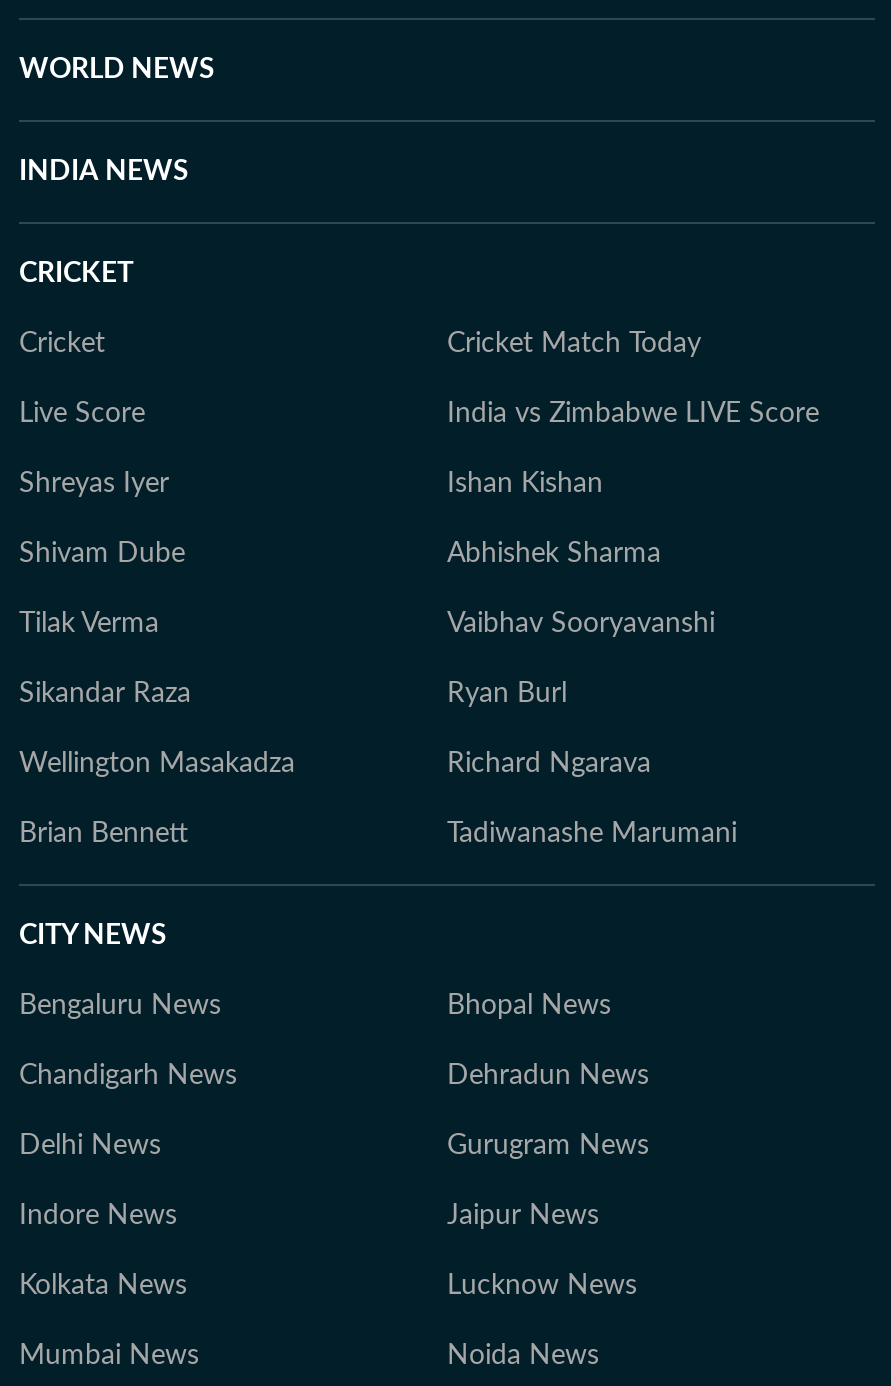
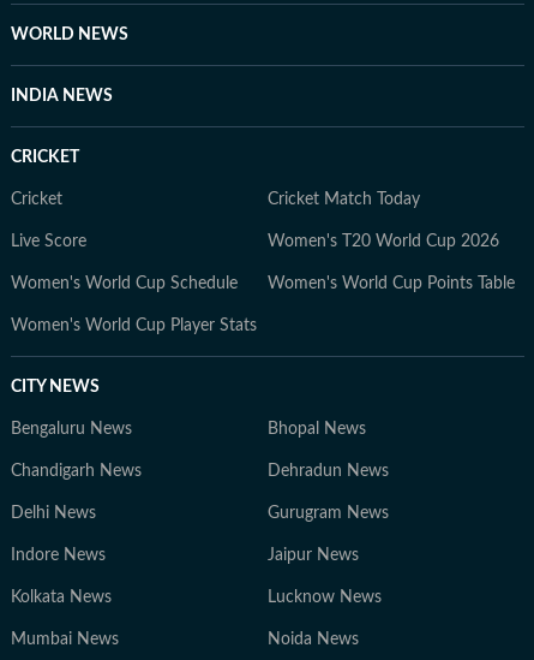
- India vs Zimbabwe LIVE Score
- Shreyas Iyer
- Ishan Kishan
- Shivam Dube
- Abhishek Sharma
- Tilak Verma
- Vaibhav Sooryavanshi
- Sikandar Raza
- Ryan Burl
- Wellington Masakadza
- Richard Ngarava
- Brian Bennett
- Tadiwanashe Marumani
+ Women's T20 World Cup 2026
+ Women's World Cup Schedule
+ Women's World Cup Points Table
+ Women's World Cup Player Stats
